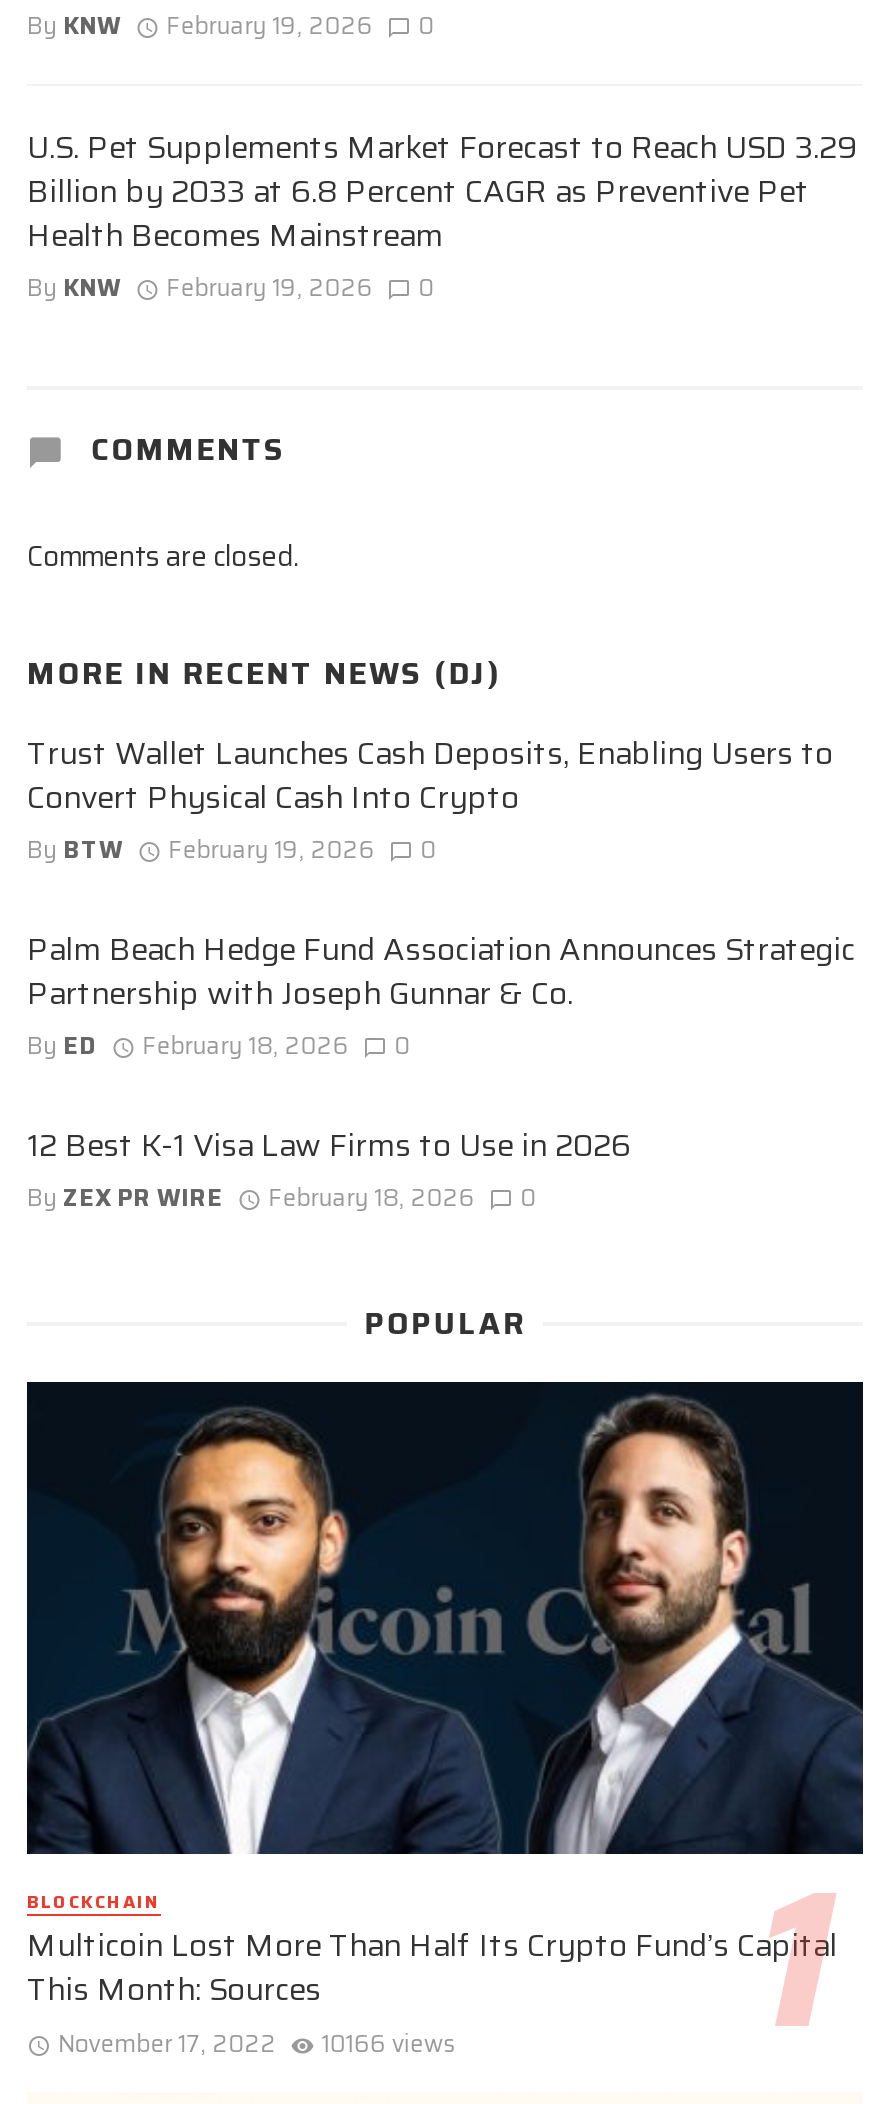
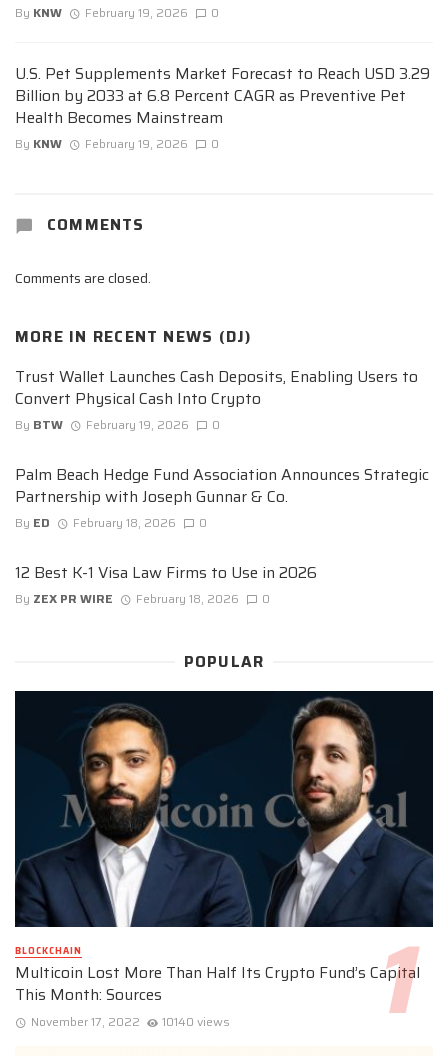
- November 17, 2022 10166 views
+ November 17, 2022 10140 views
